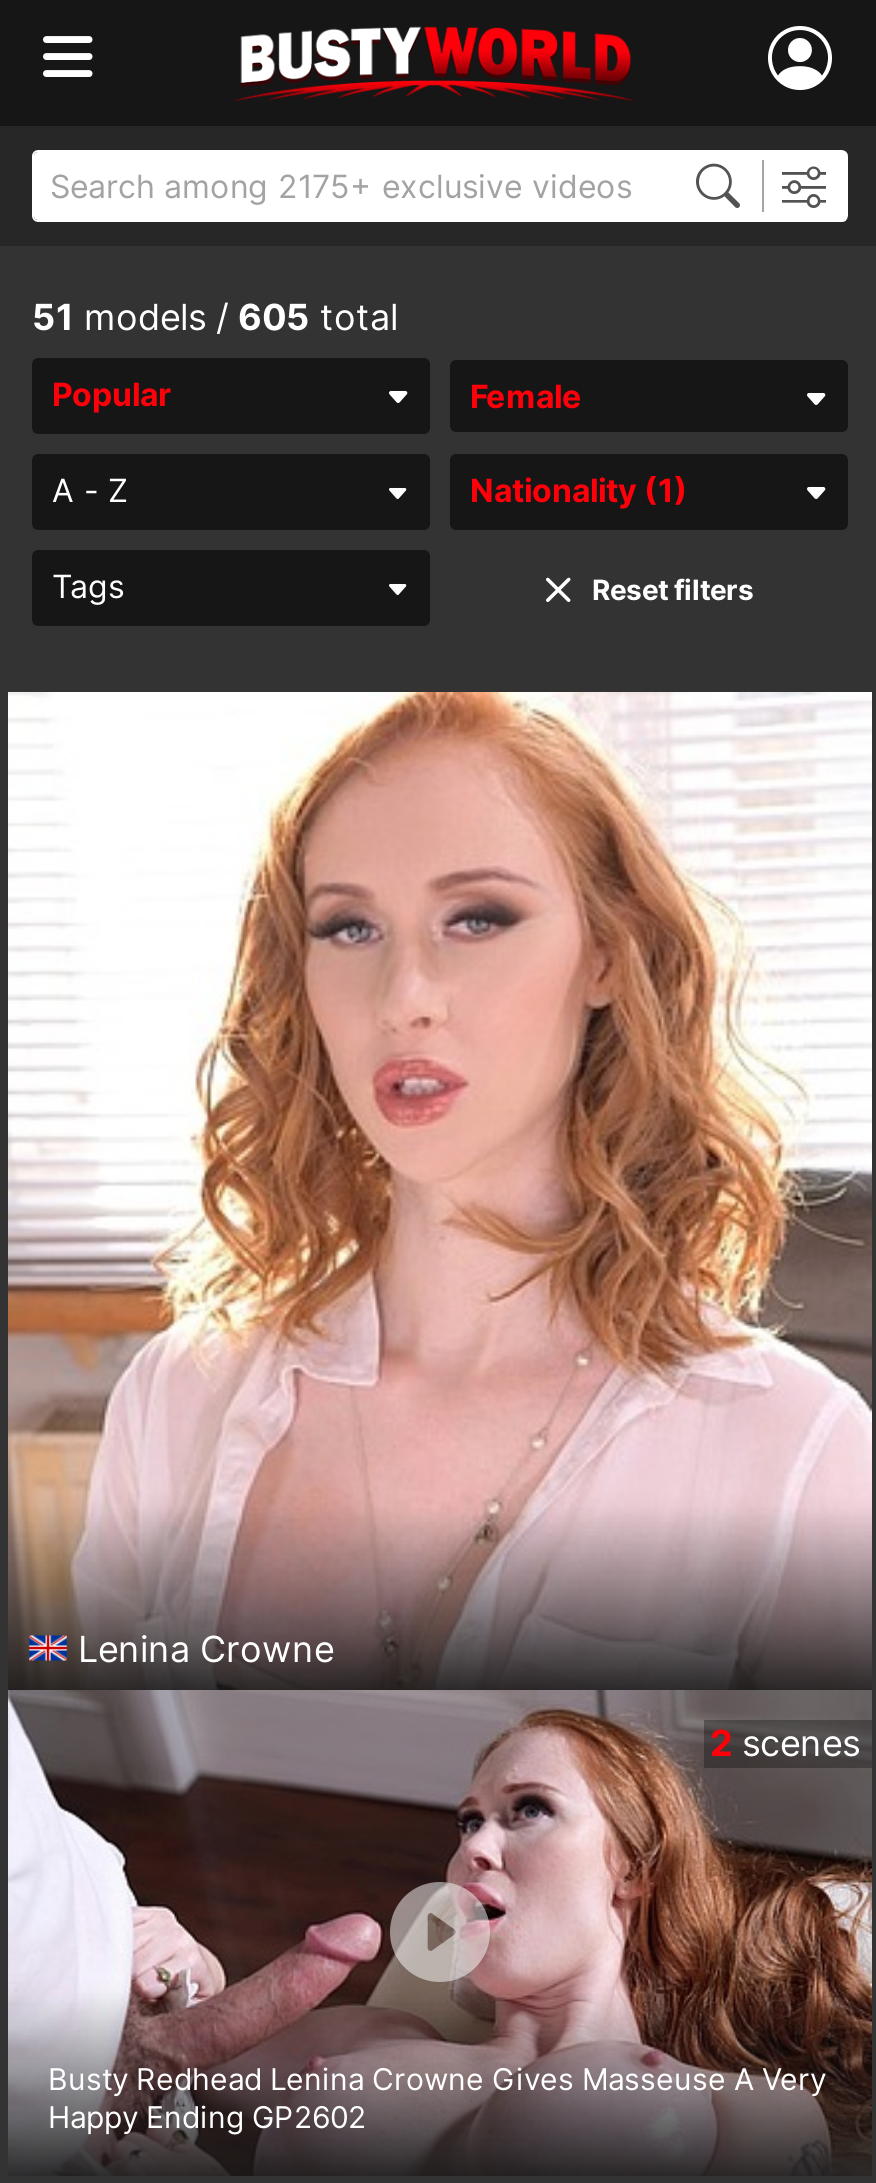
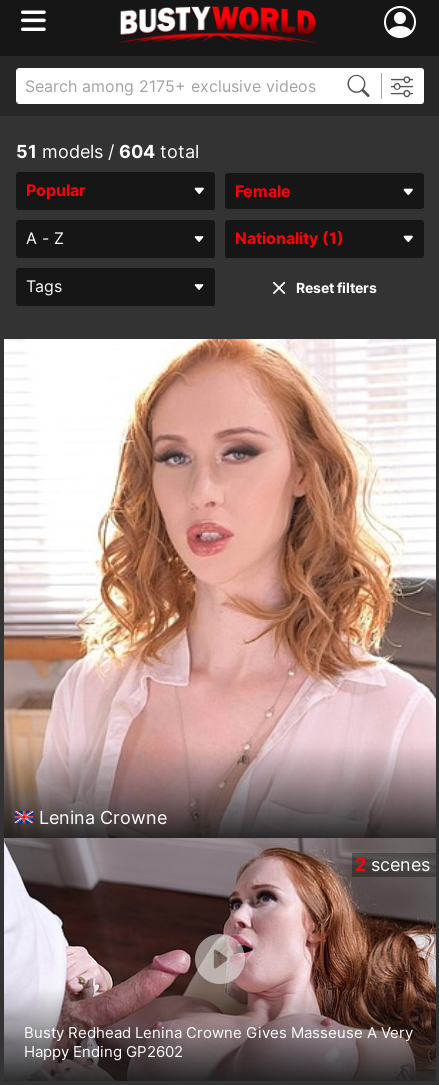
- 51 models / 605 total
+ 51 models / 604 total
